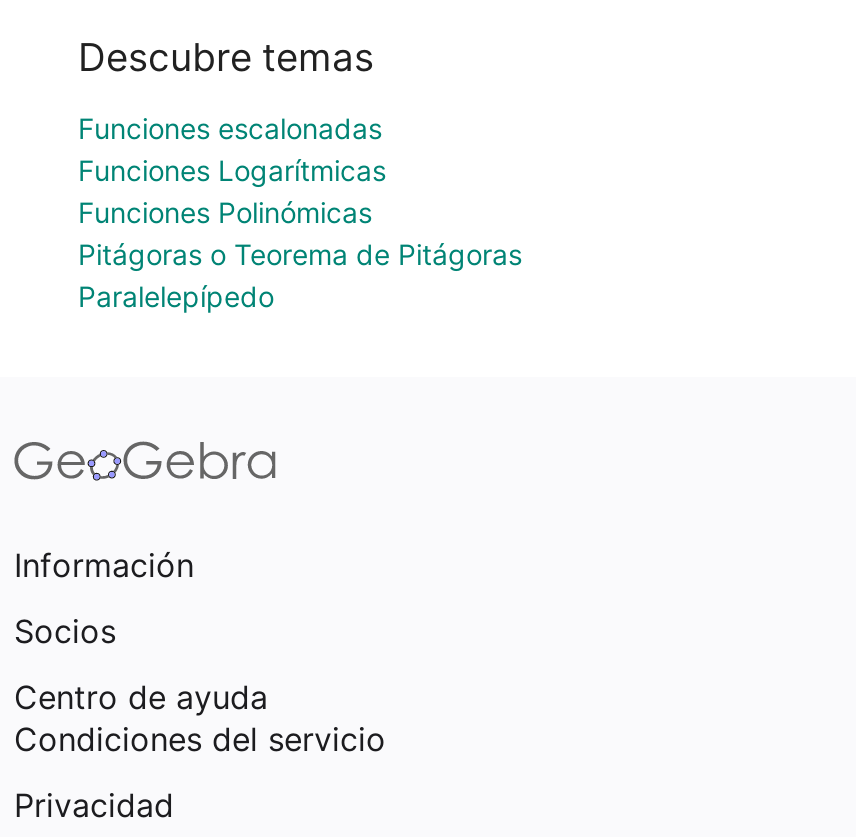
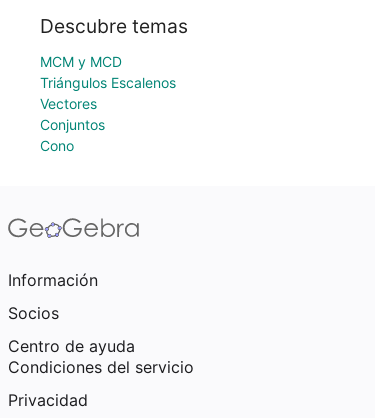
- Funciones escalonadas
- Funciones Logarítmicas
- Funciones Polinómicas
- Pitágoras o Teorema de Pitágoras
- Paralelepípedo
+ MCM y MCD
+ Triángulos Escalenos
+ Vectores
+ Conjuntos
+ Cono
